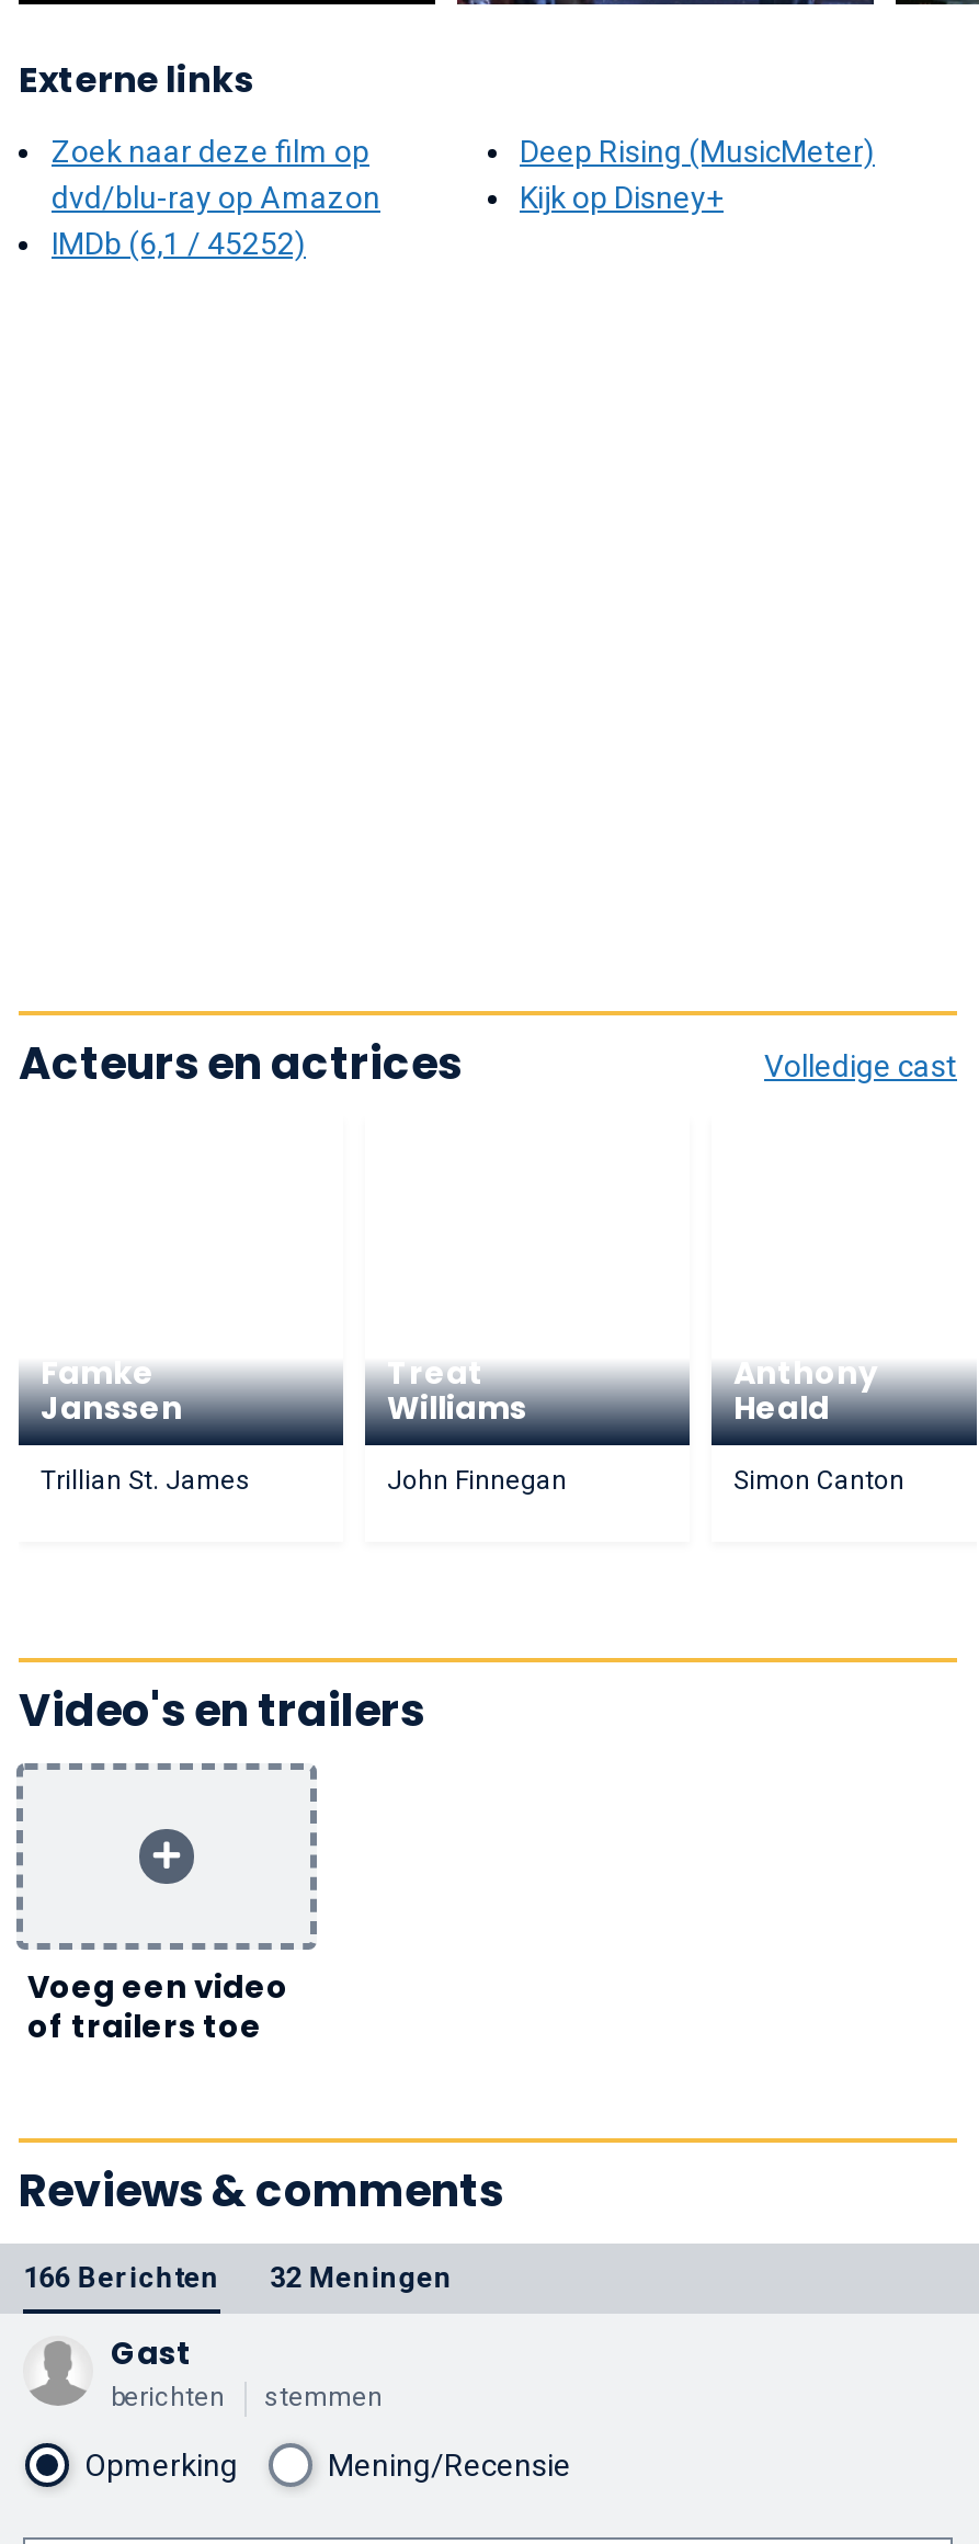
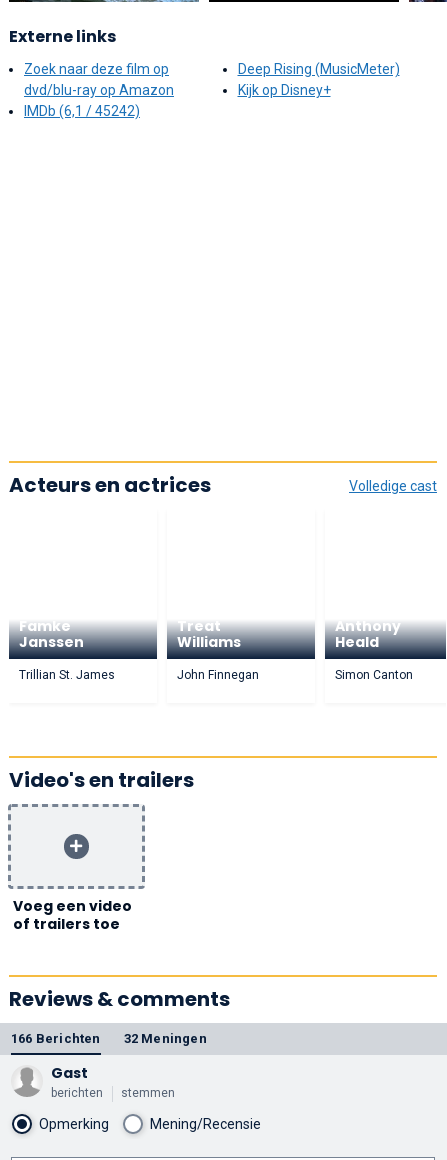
- IMDb (6,1 / 45252)
+ IMDb (6,1 / 45242)
